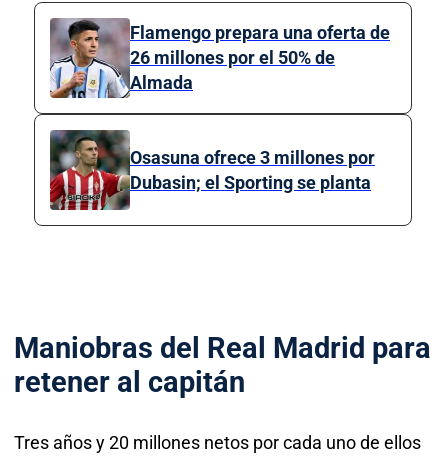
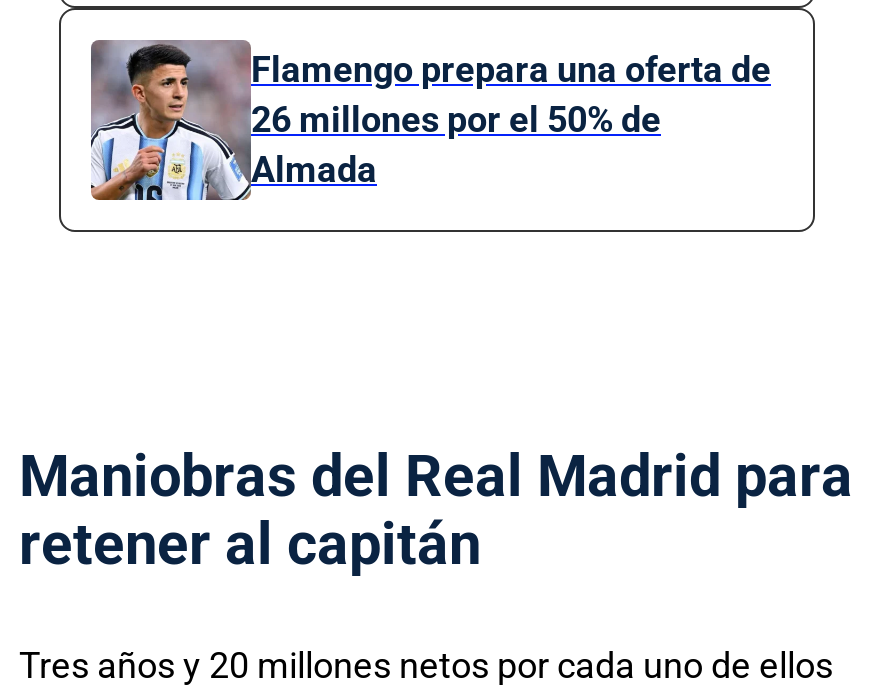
- [image]
- Osasuna ofrece 3 millones por
- Dubasin; el Sporting se planta
